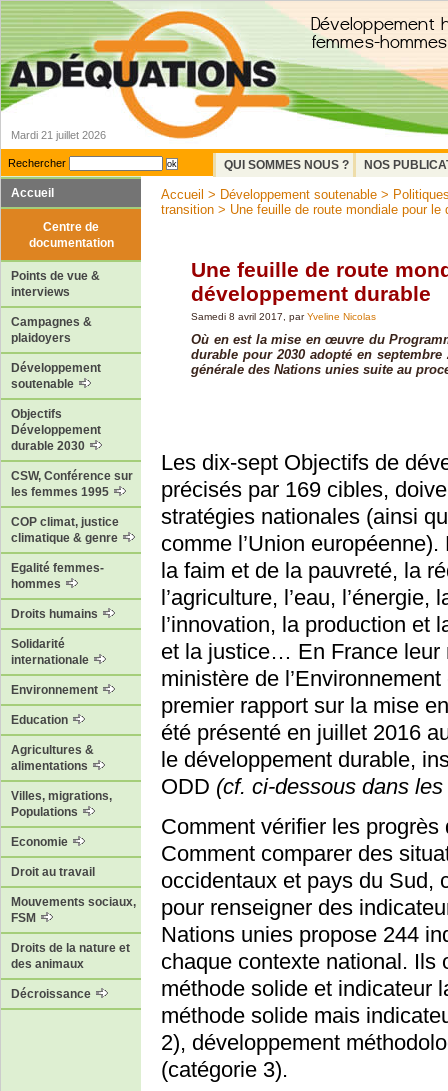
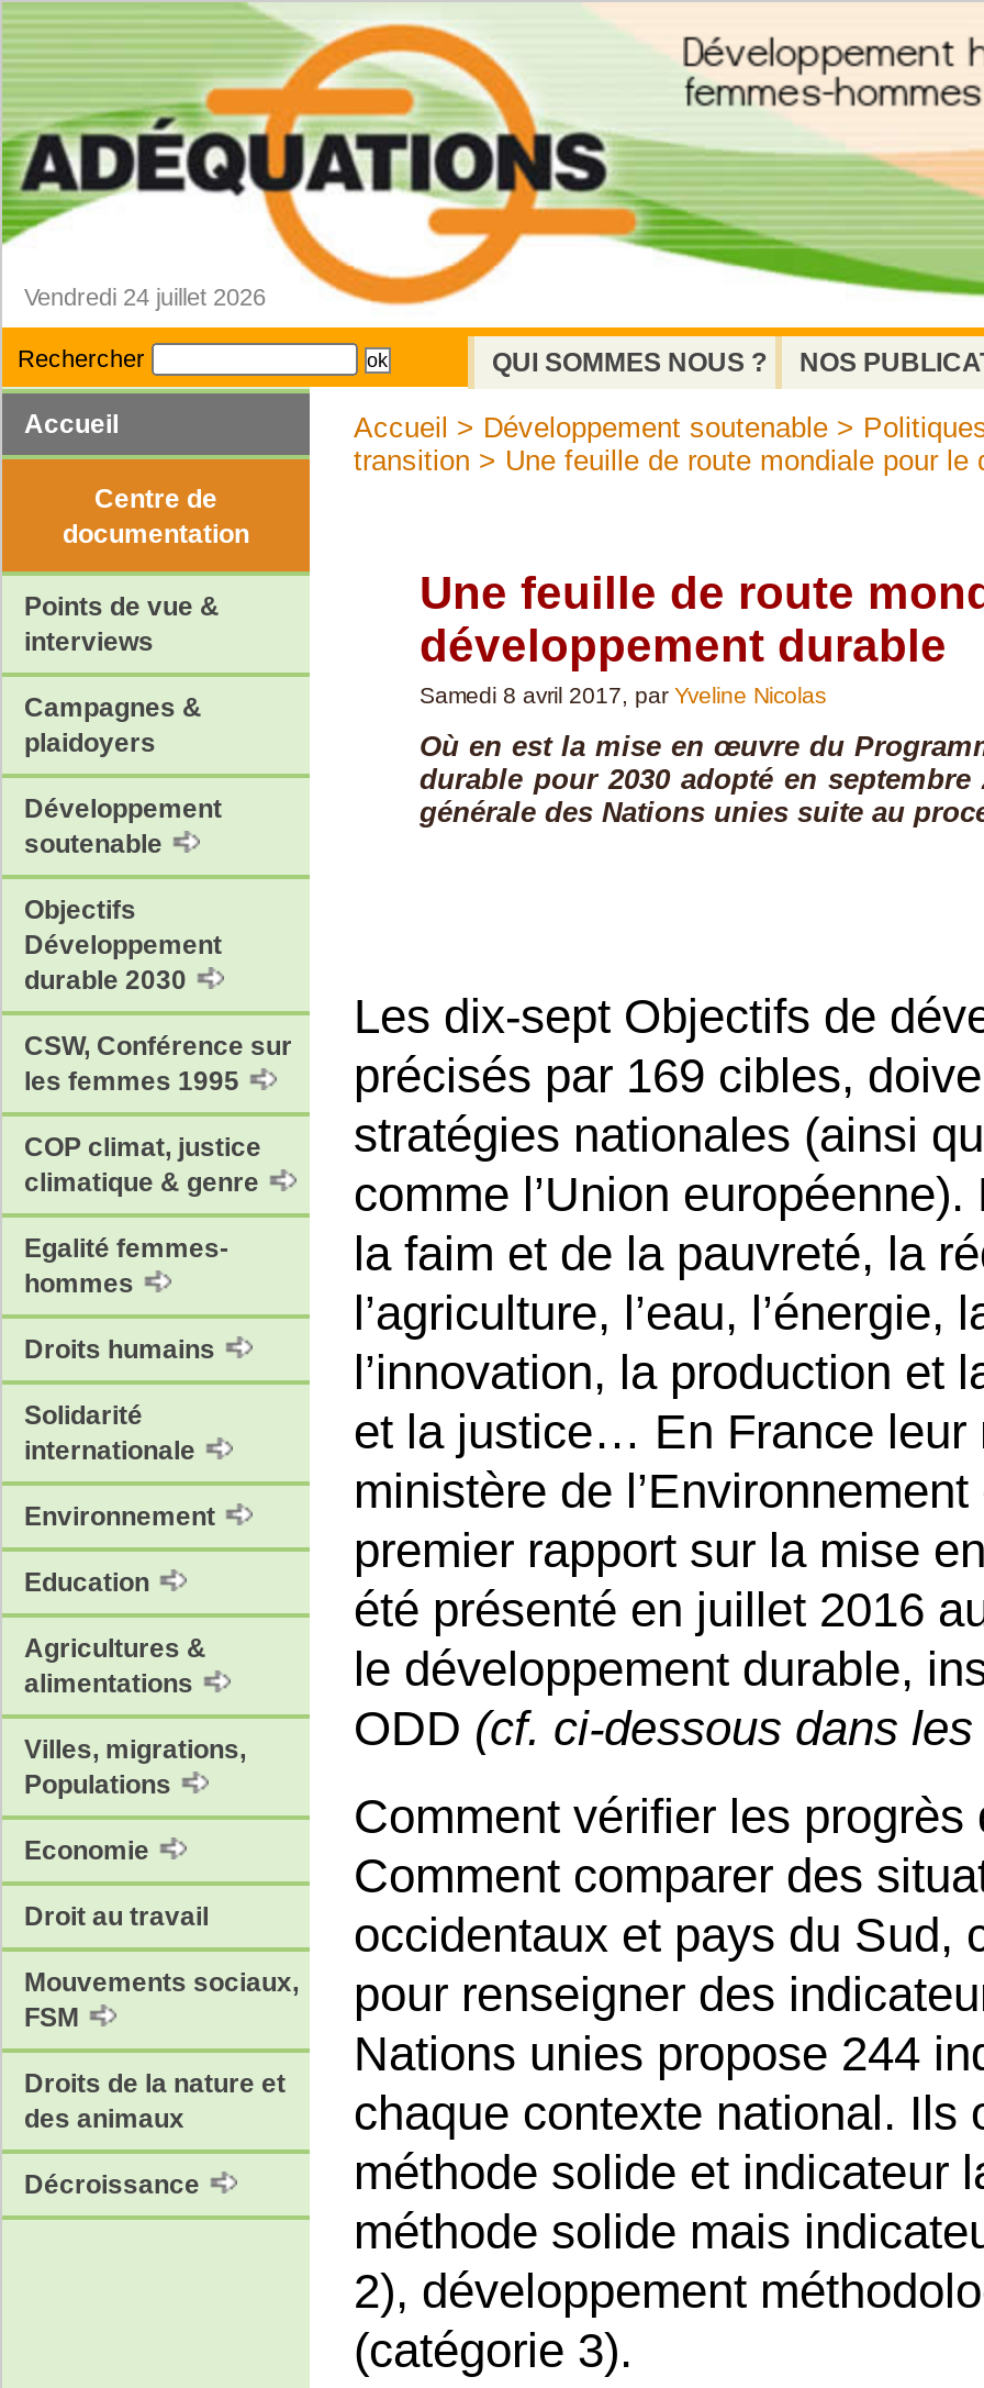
- Mardi 21 juillet 2026
+ Vendredi 24 juillet 2026
